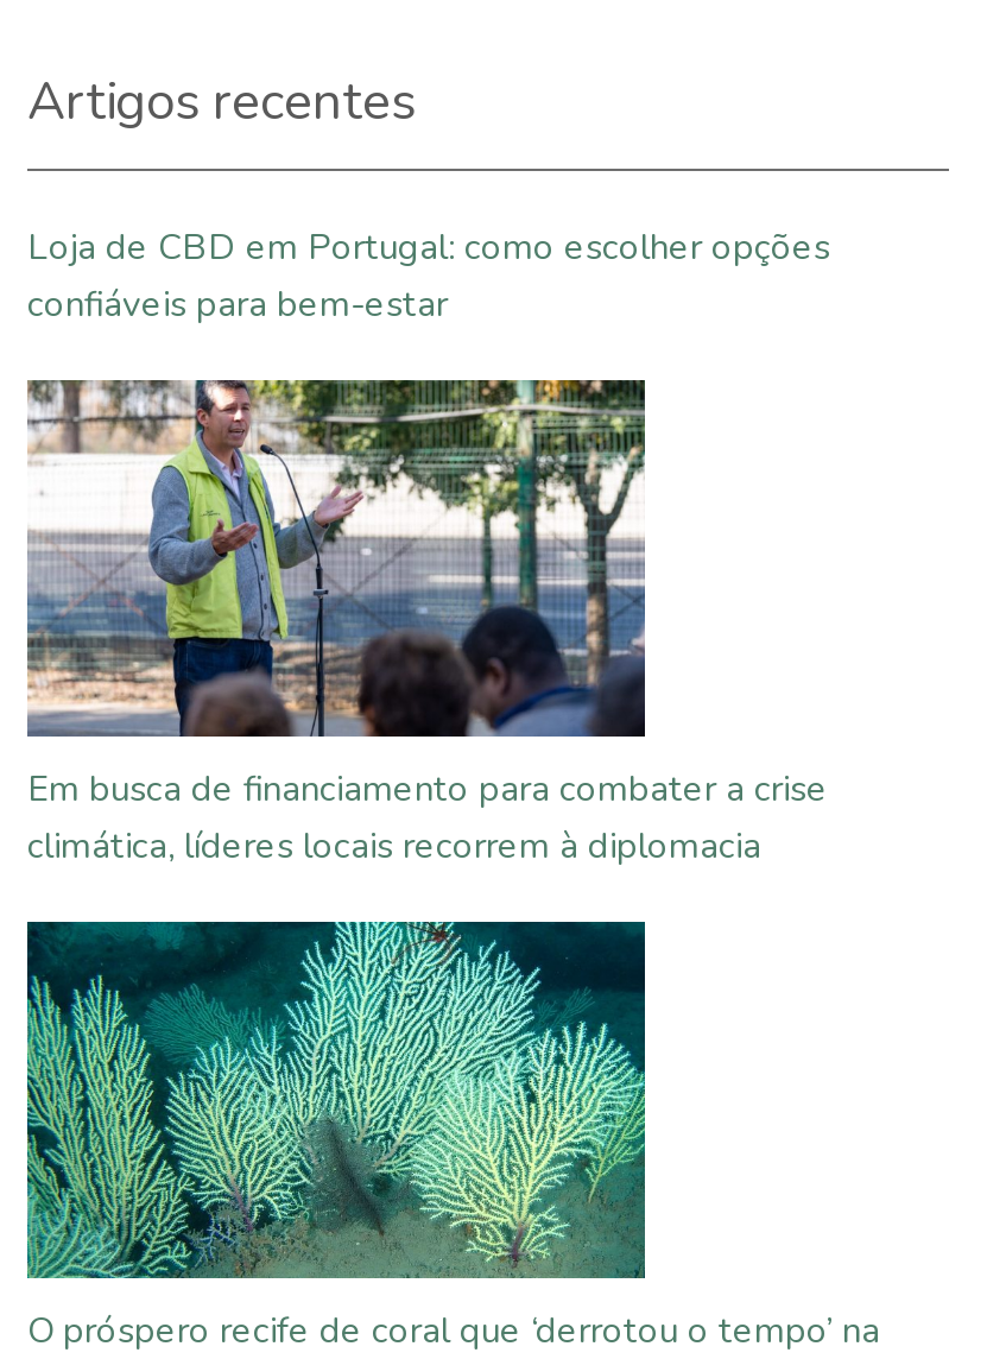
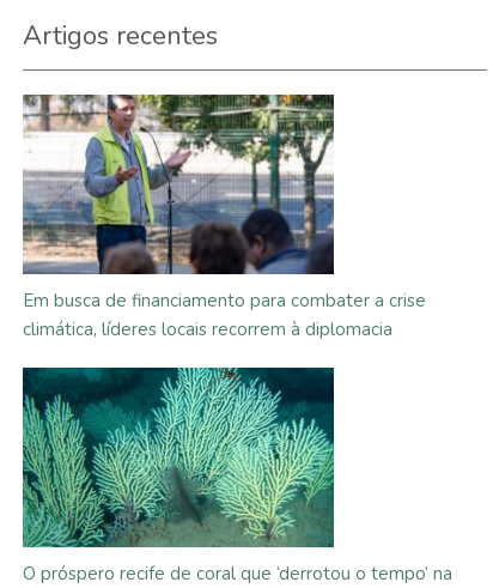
- Loja de CBD em Portugal: como escolher opções
- confiáveis para bem-estar
